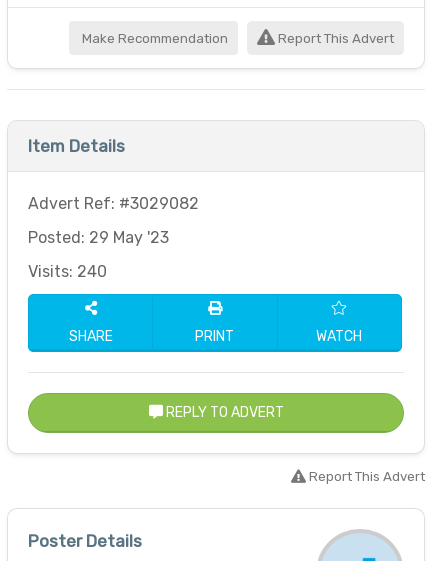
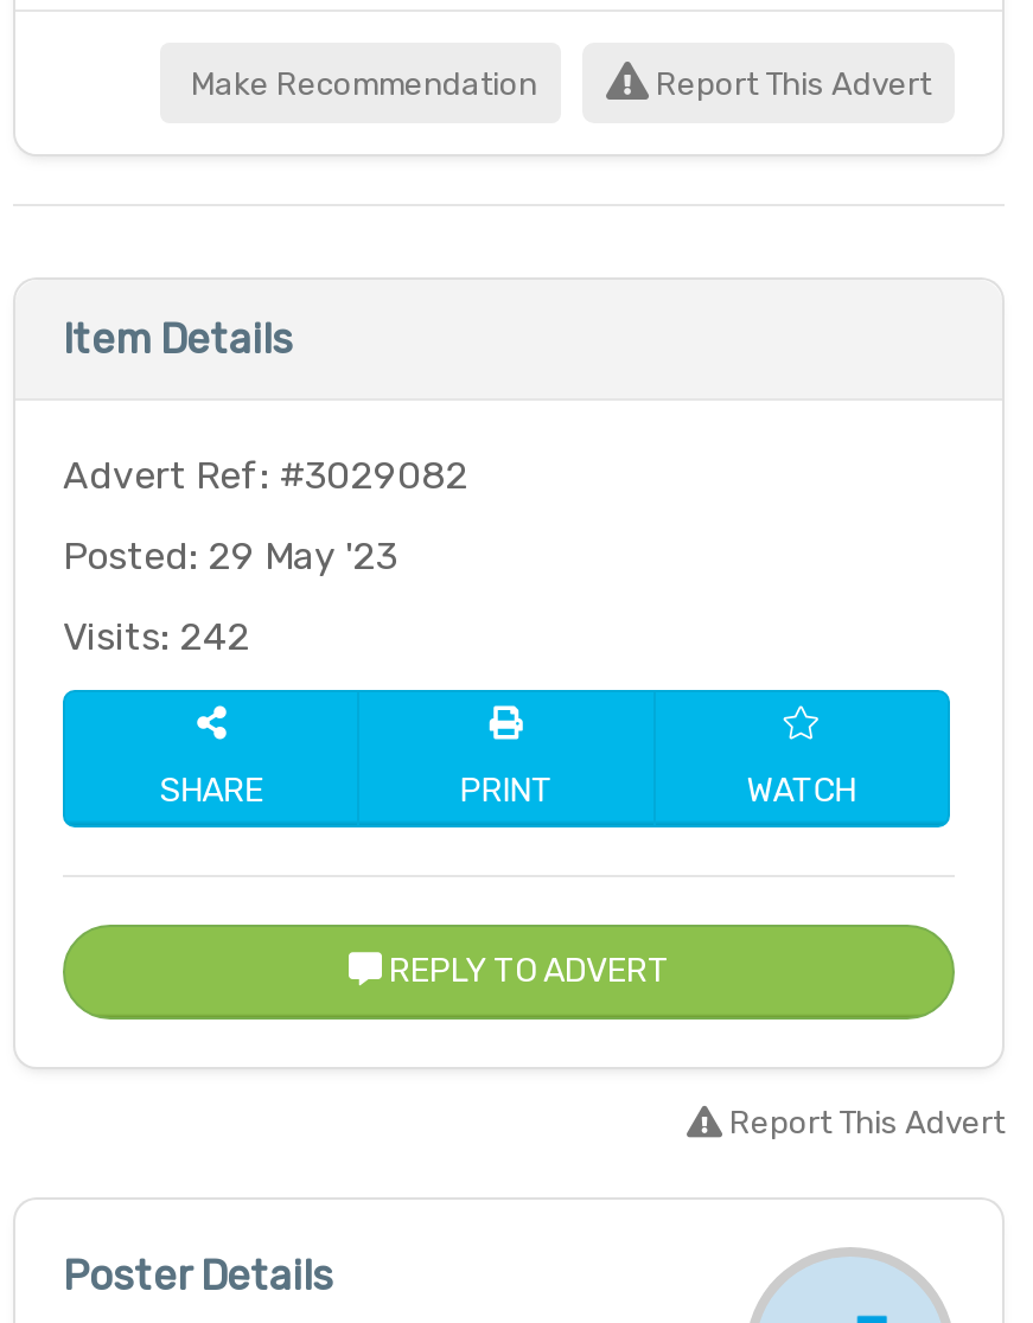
- Visits: 240
+ Visits: 242
